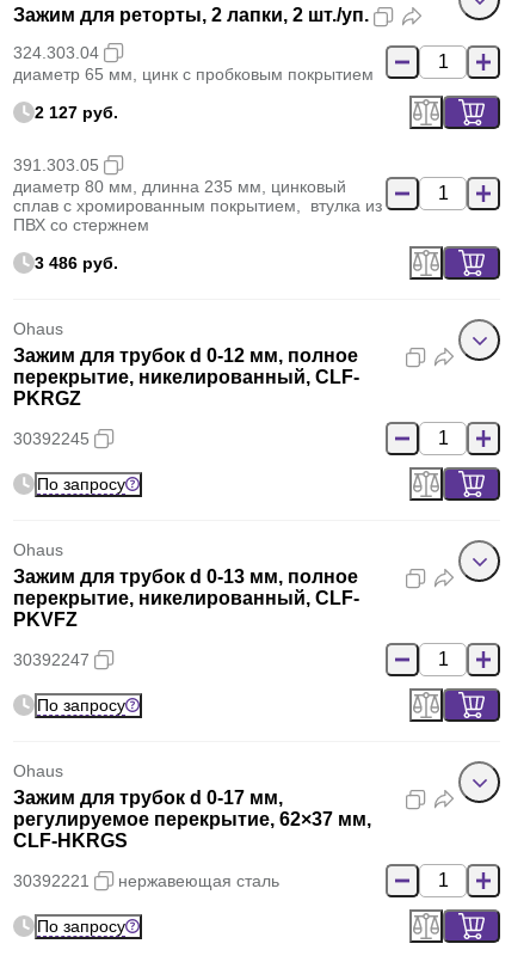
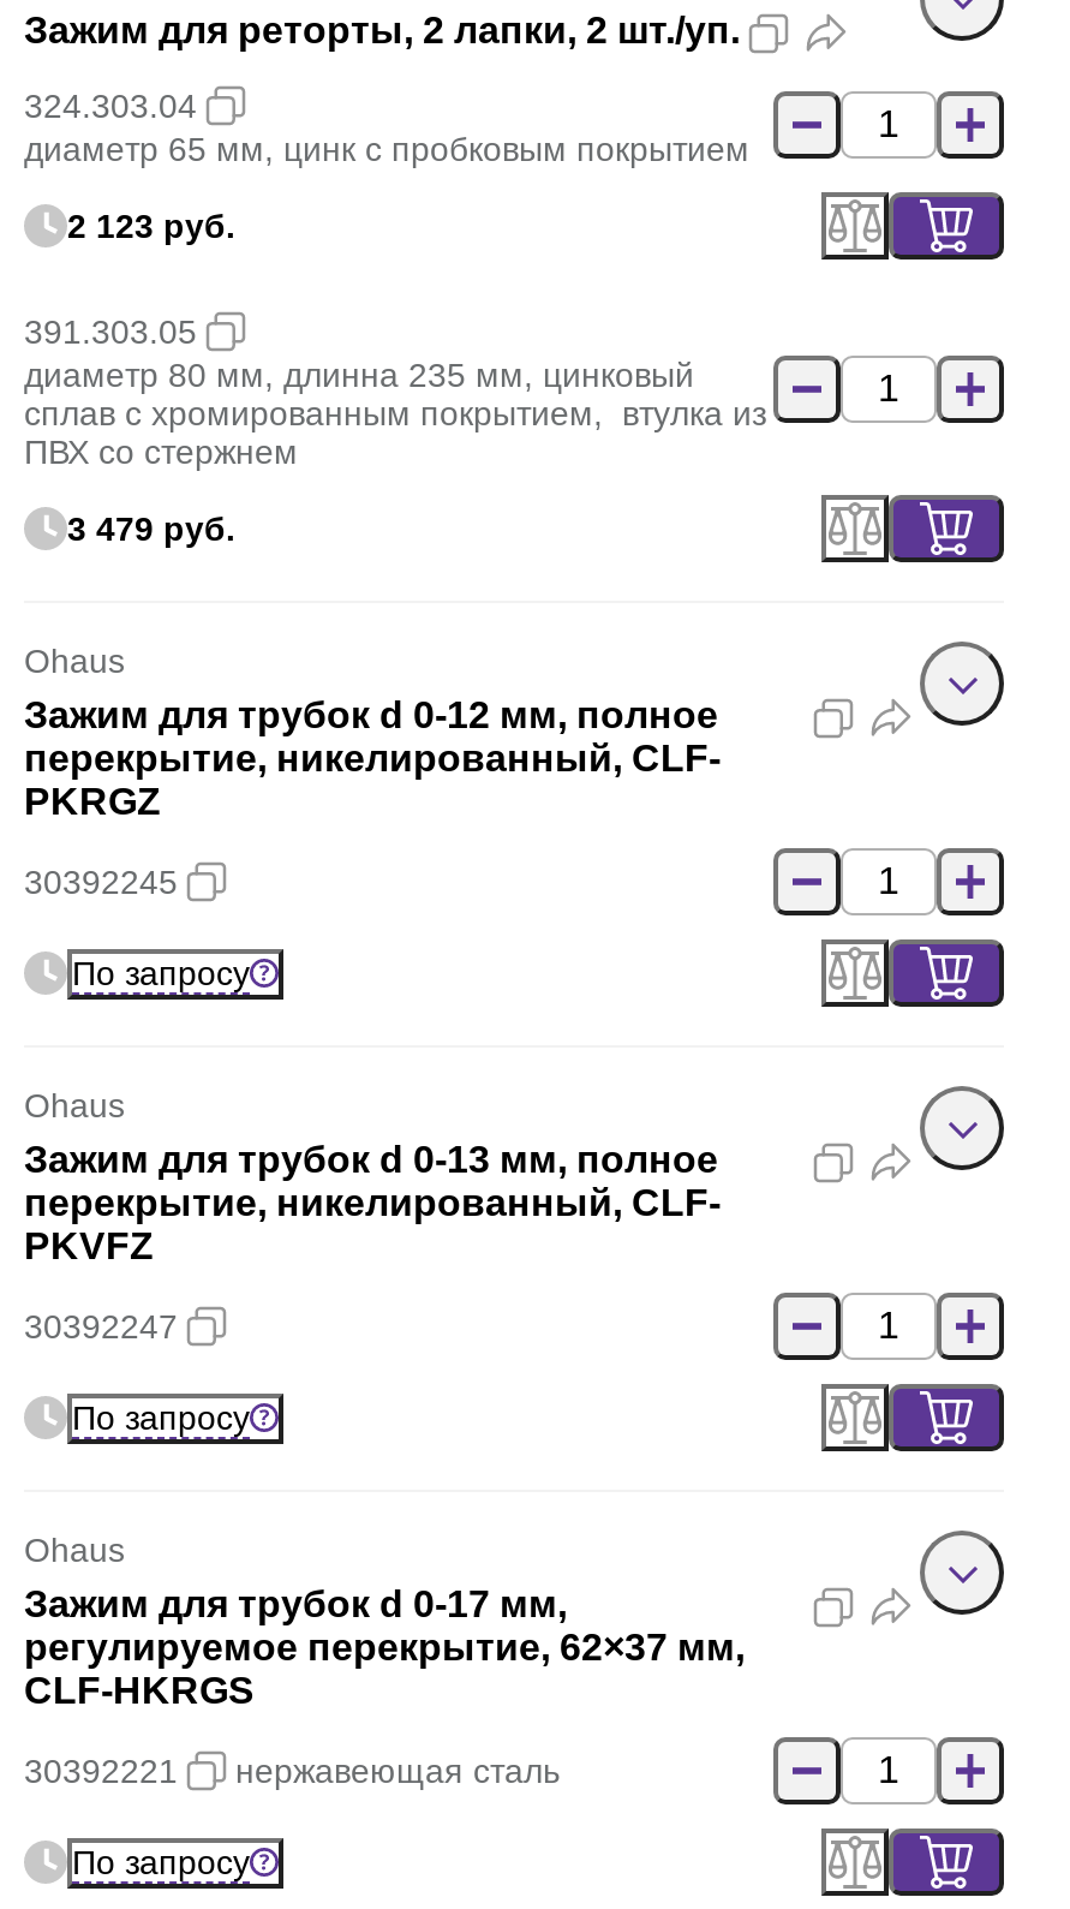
- 2 127 руб.
+ 2 123 руб.

- 3 486 руб.
+ 3 479 руб.
